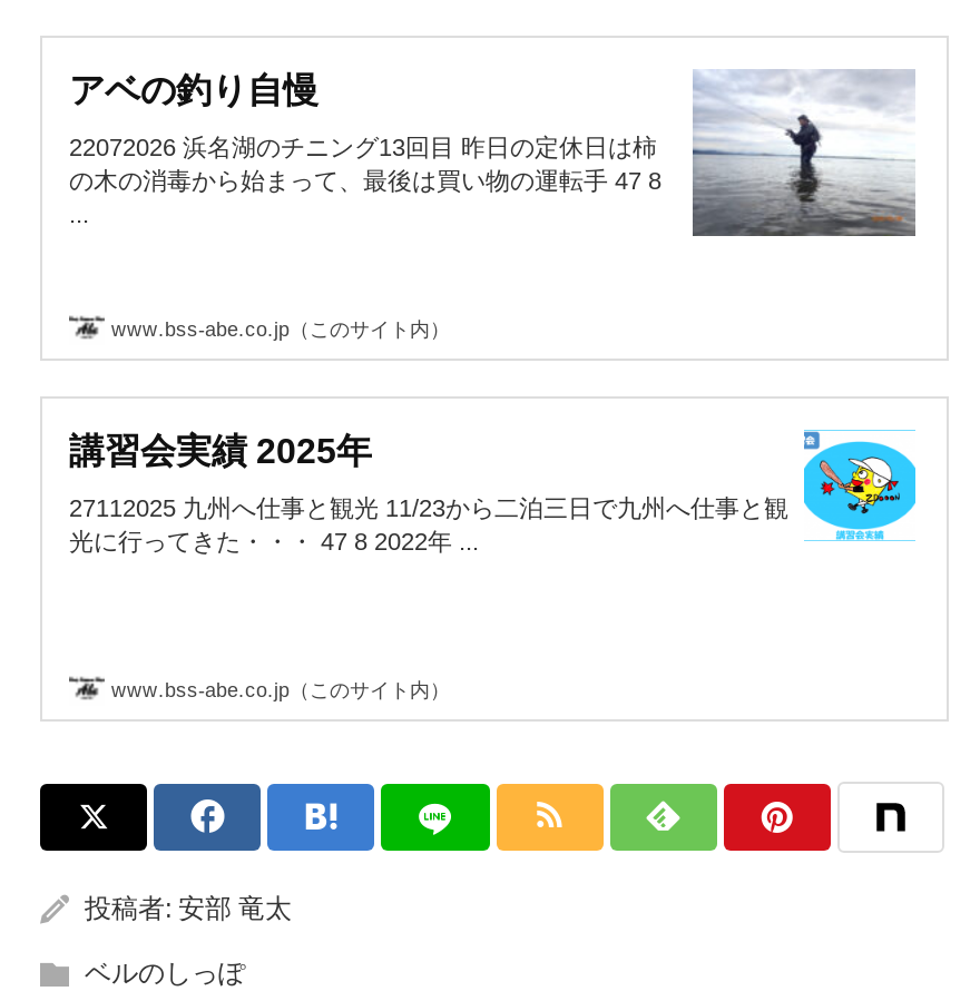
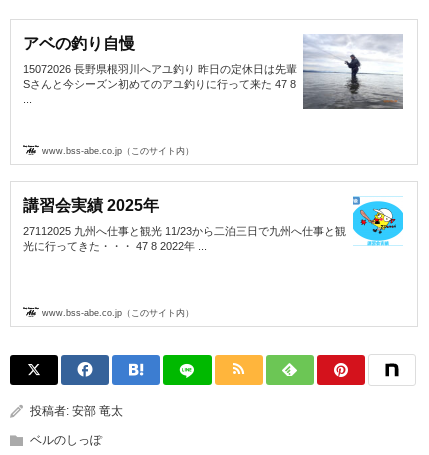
- 22072026 浜名湖のチニング13回目 昨日の定休日は柿
- の木の消毒から始まって、最後は買い物の運転手 47 8
+ 15072026 長野県根羽川へアユ釣り 昨日の定休日は先輩
+ Sさんと今シーズン初めてのアユ釣りに行って来た 47 8
